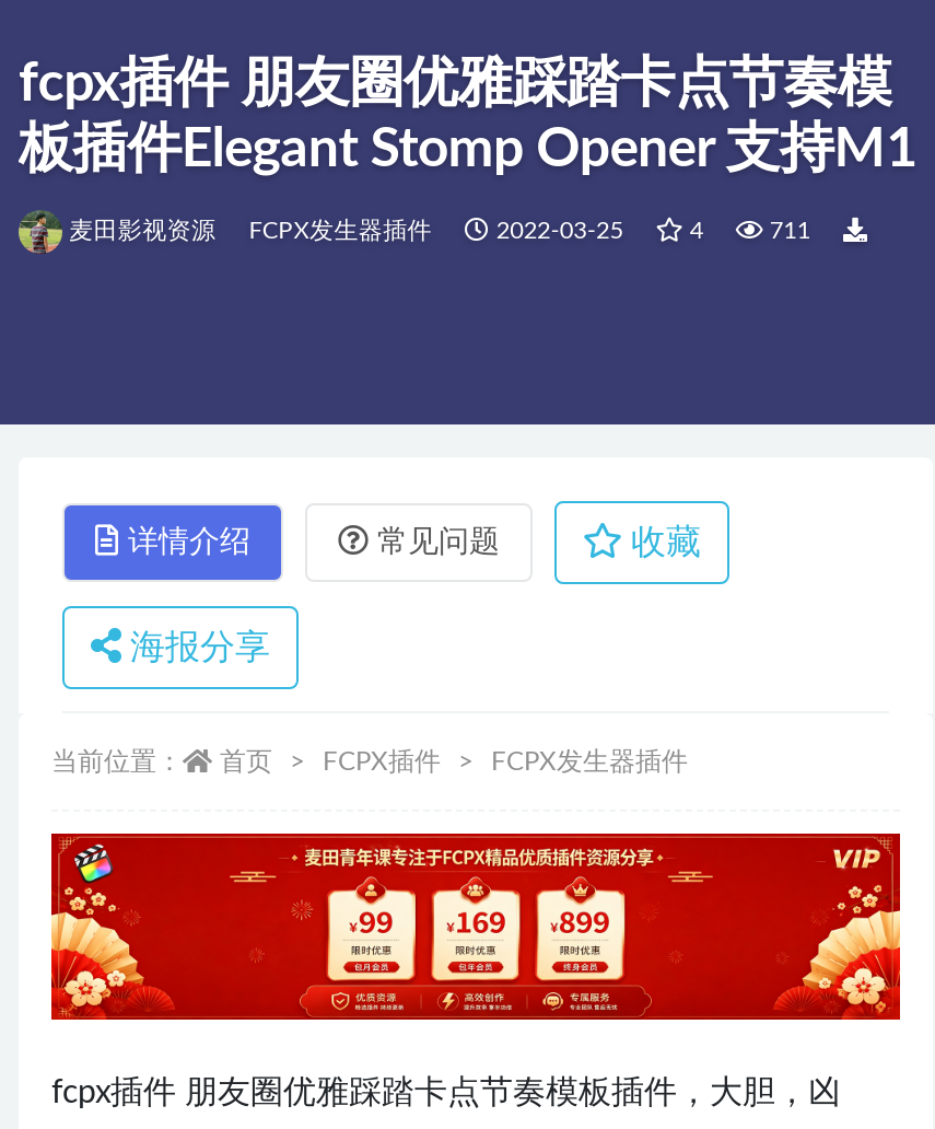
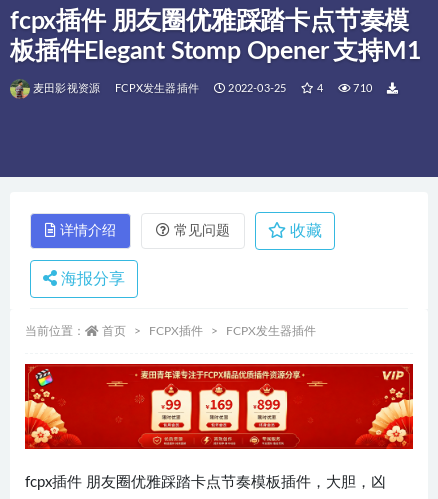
- 711
+ 710
